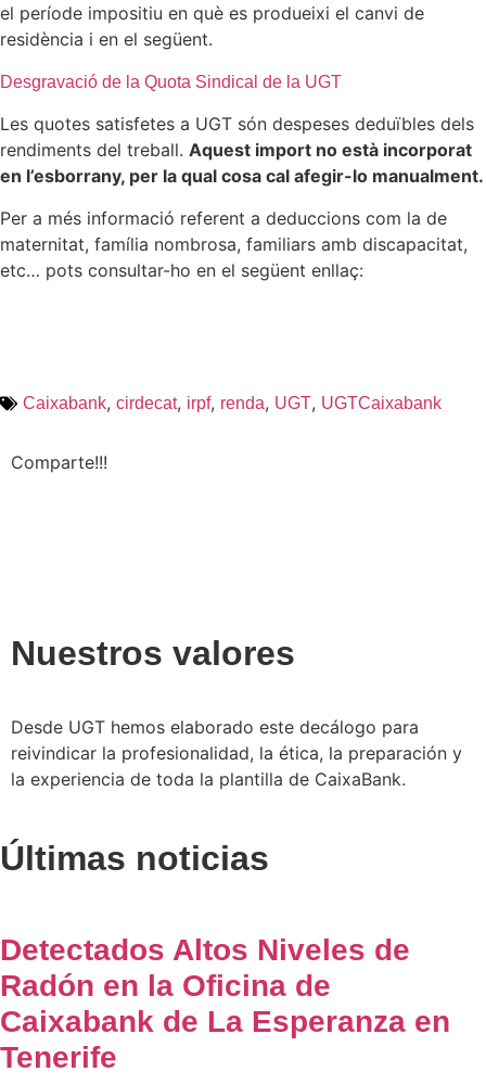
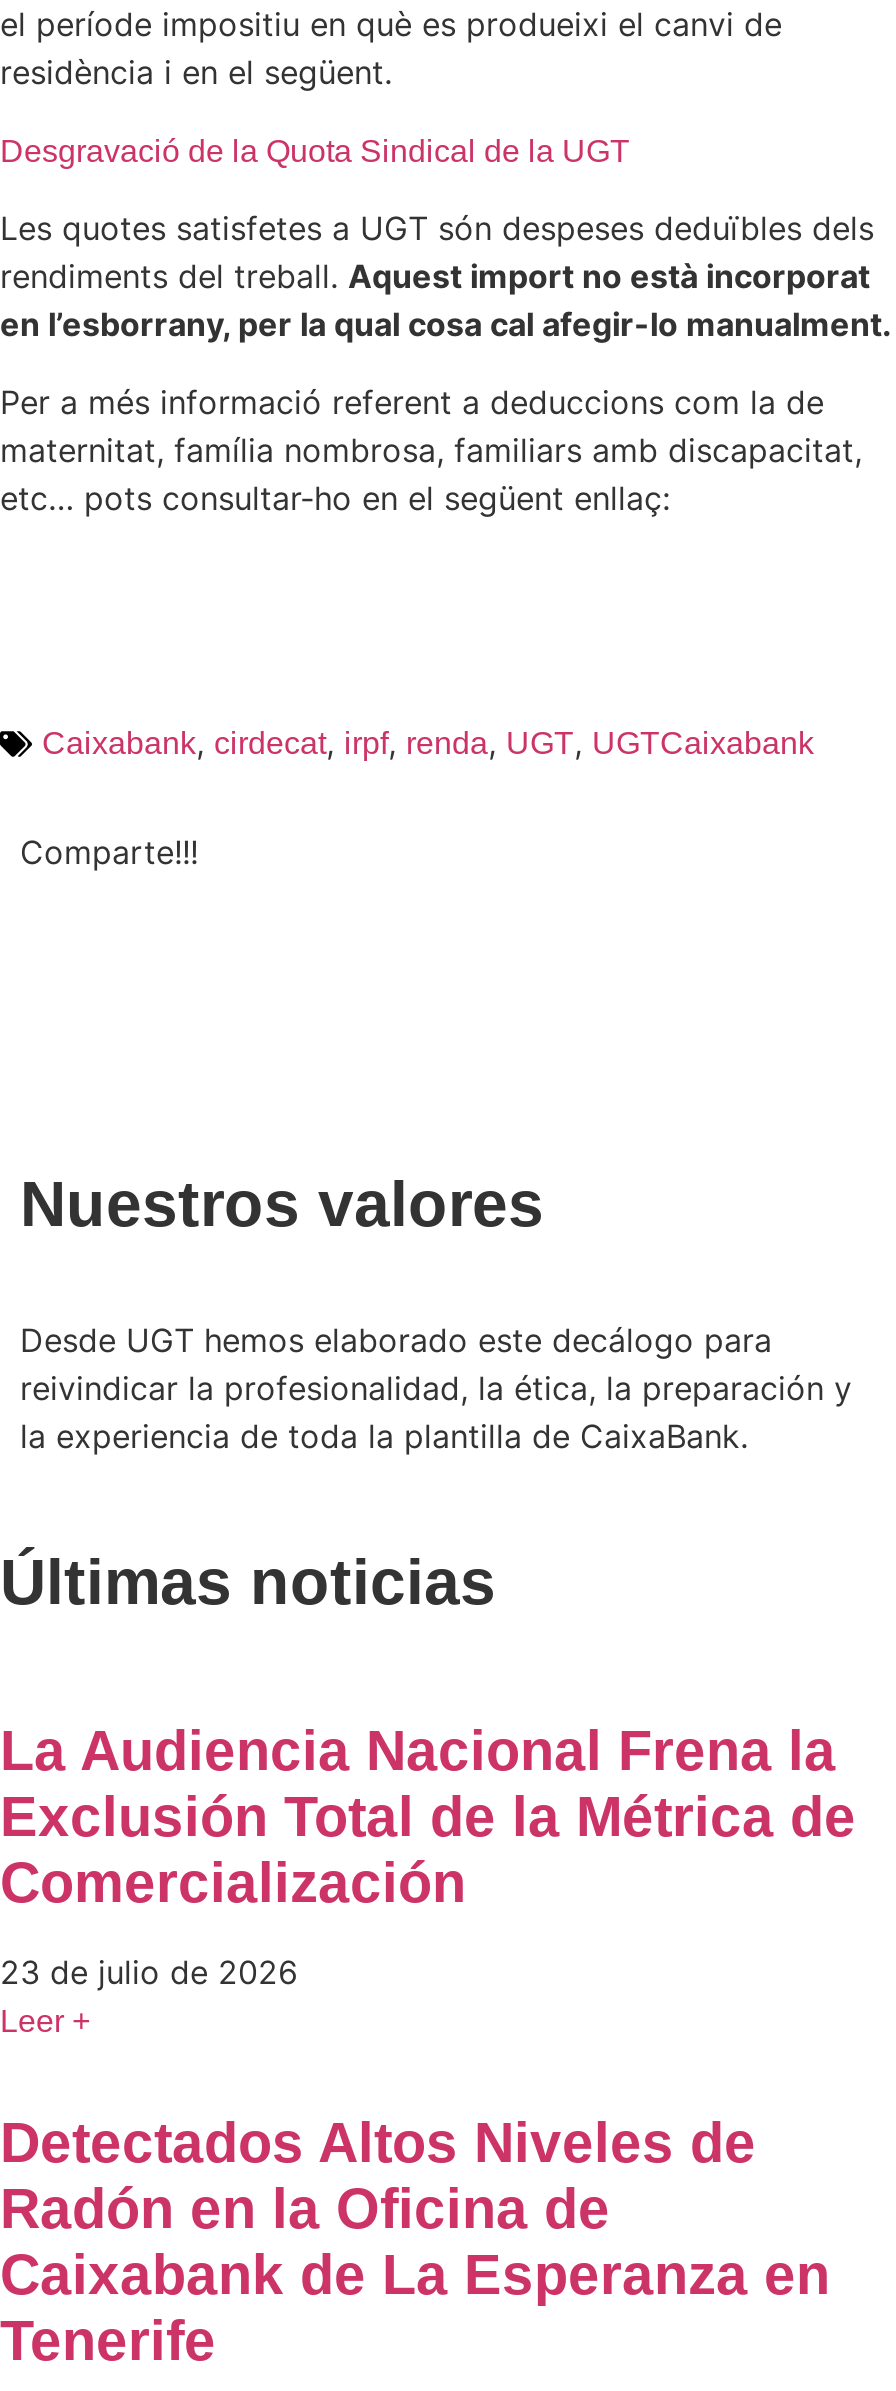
+ La Audiencia Nacional Frena la
+ Exclusión Total de la Métrica de
+ Comercialización
+ 23 de julio de 2026
+ Leer +
